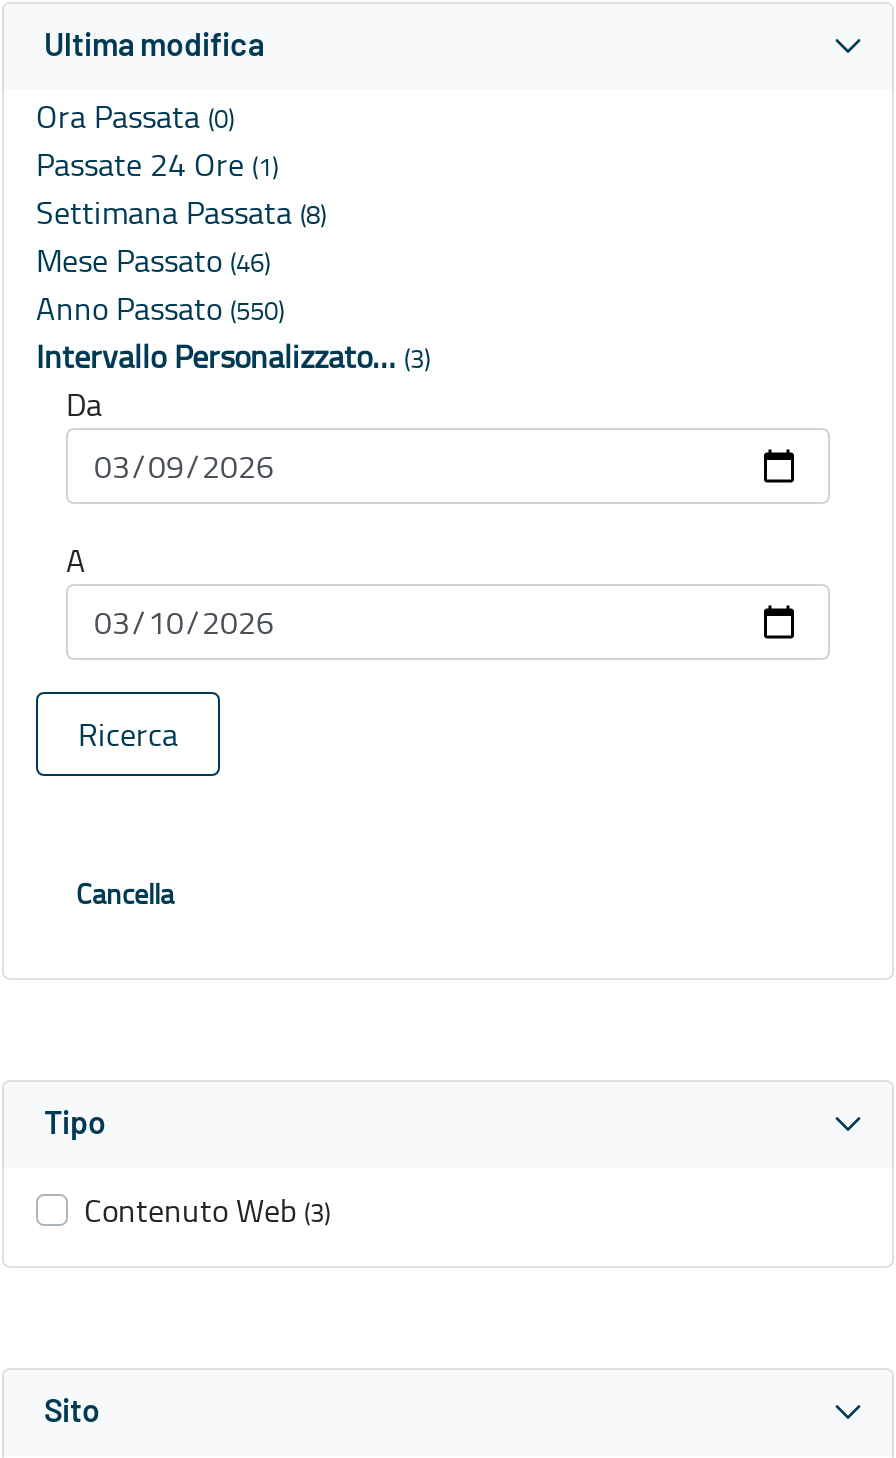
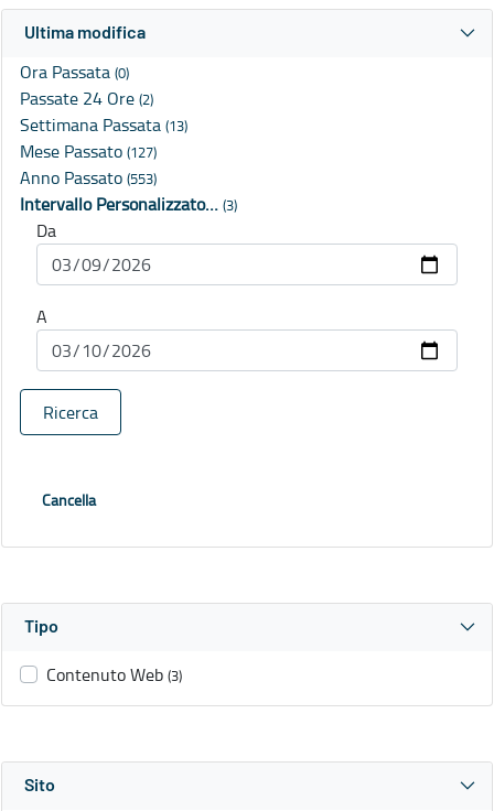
- Passate 24 Ore (1)
+ Passate 24 Ore (2)

- Settimana Passata (8)
+ Settimana Passata (13)

- Mese Passato (46)
+ Mese Passato (127)

- Anno Passato (550)
+ Anno Passato (553)
